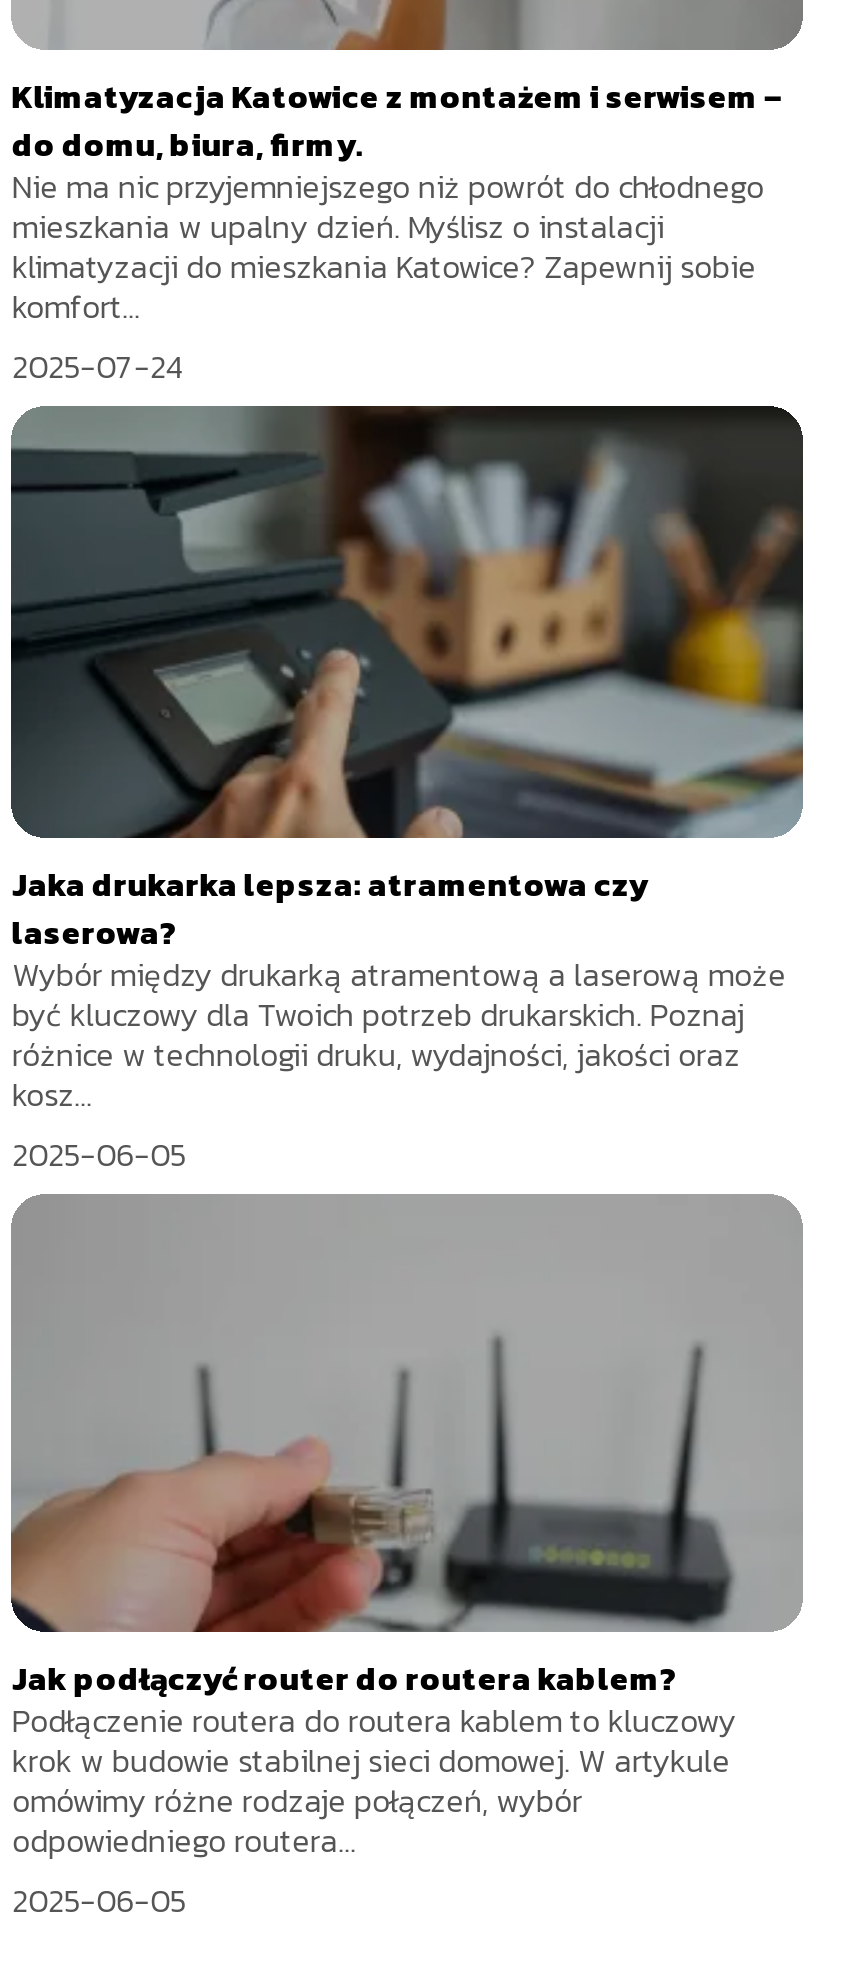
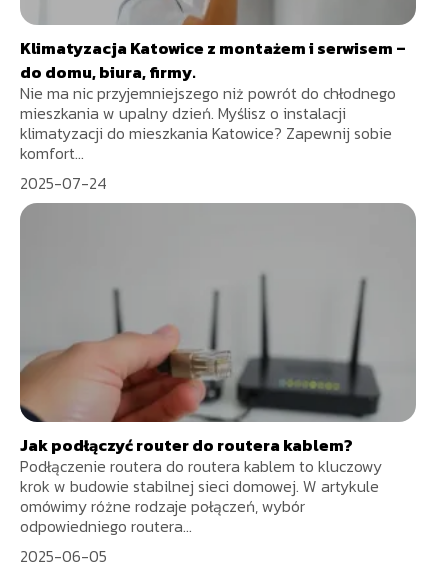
- [image]
- Jaka drukarka lepsza: atramentowa czy
- laserowa?
- Wybór między drukarką atramentową a laserową może
- być kluczowy dla Twoich potrzeb drukarskich. Poznaj
- różnice w technologii druku, wydajności, jakości oraz
- kosz...
- 2025-06-05
